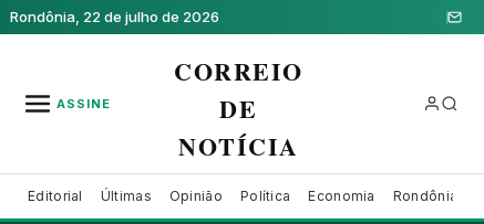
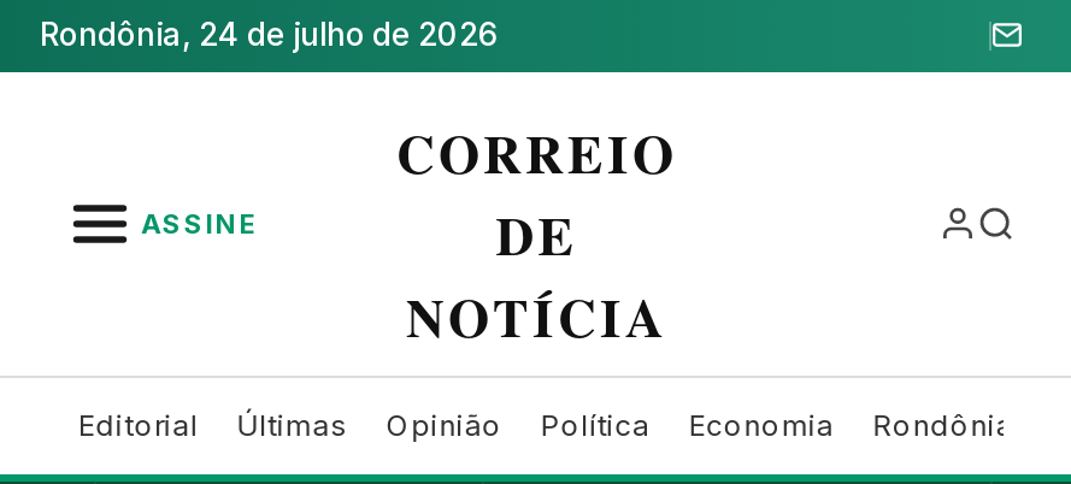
- Rondônia, 22 de julho de 2026
+ Rondônia, 24 de julho de 2026
